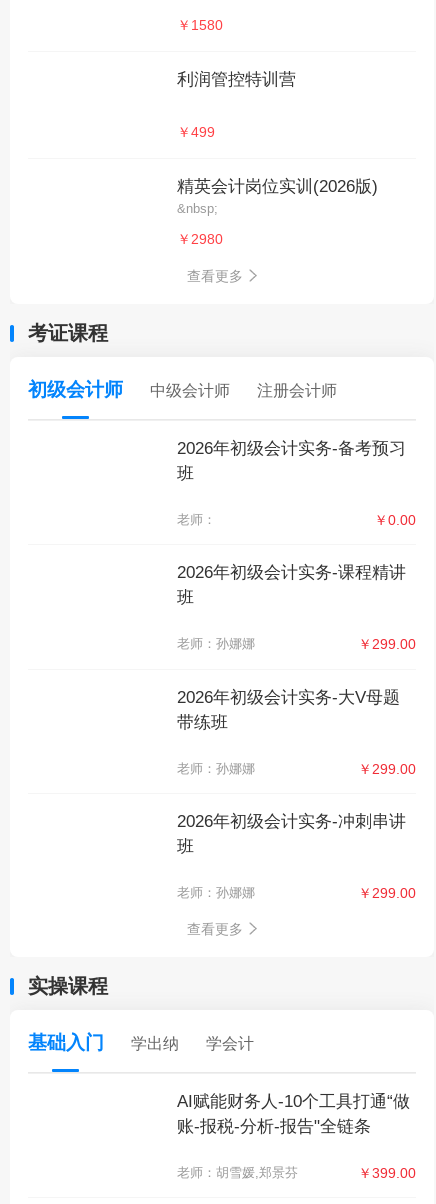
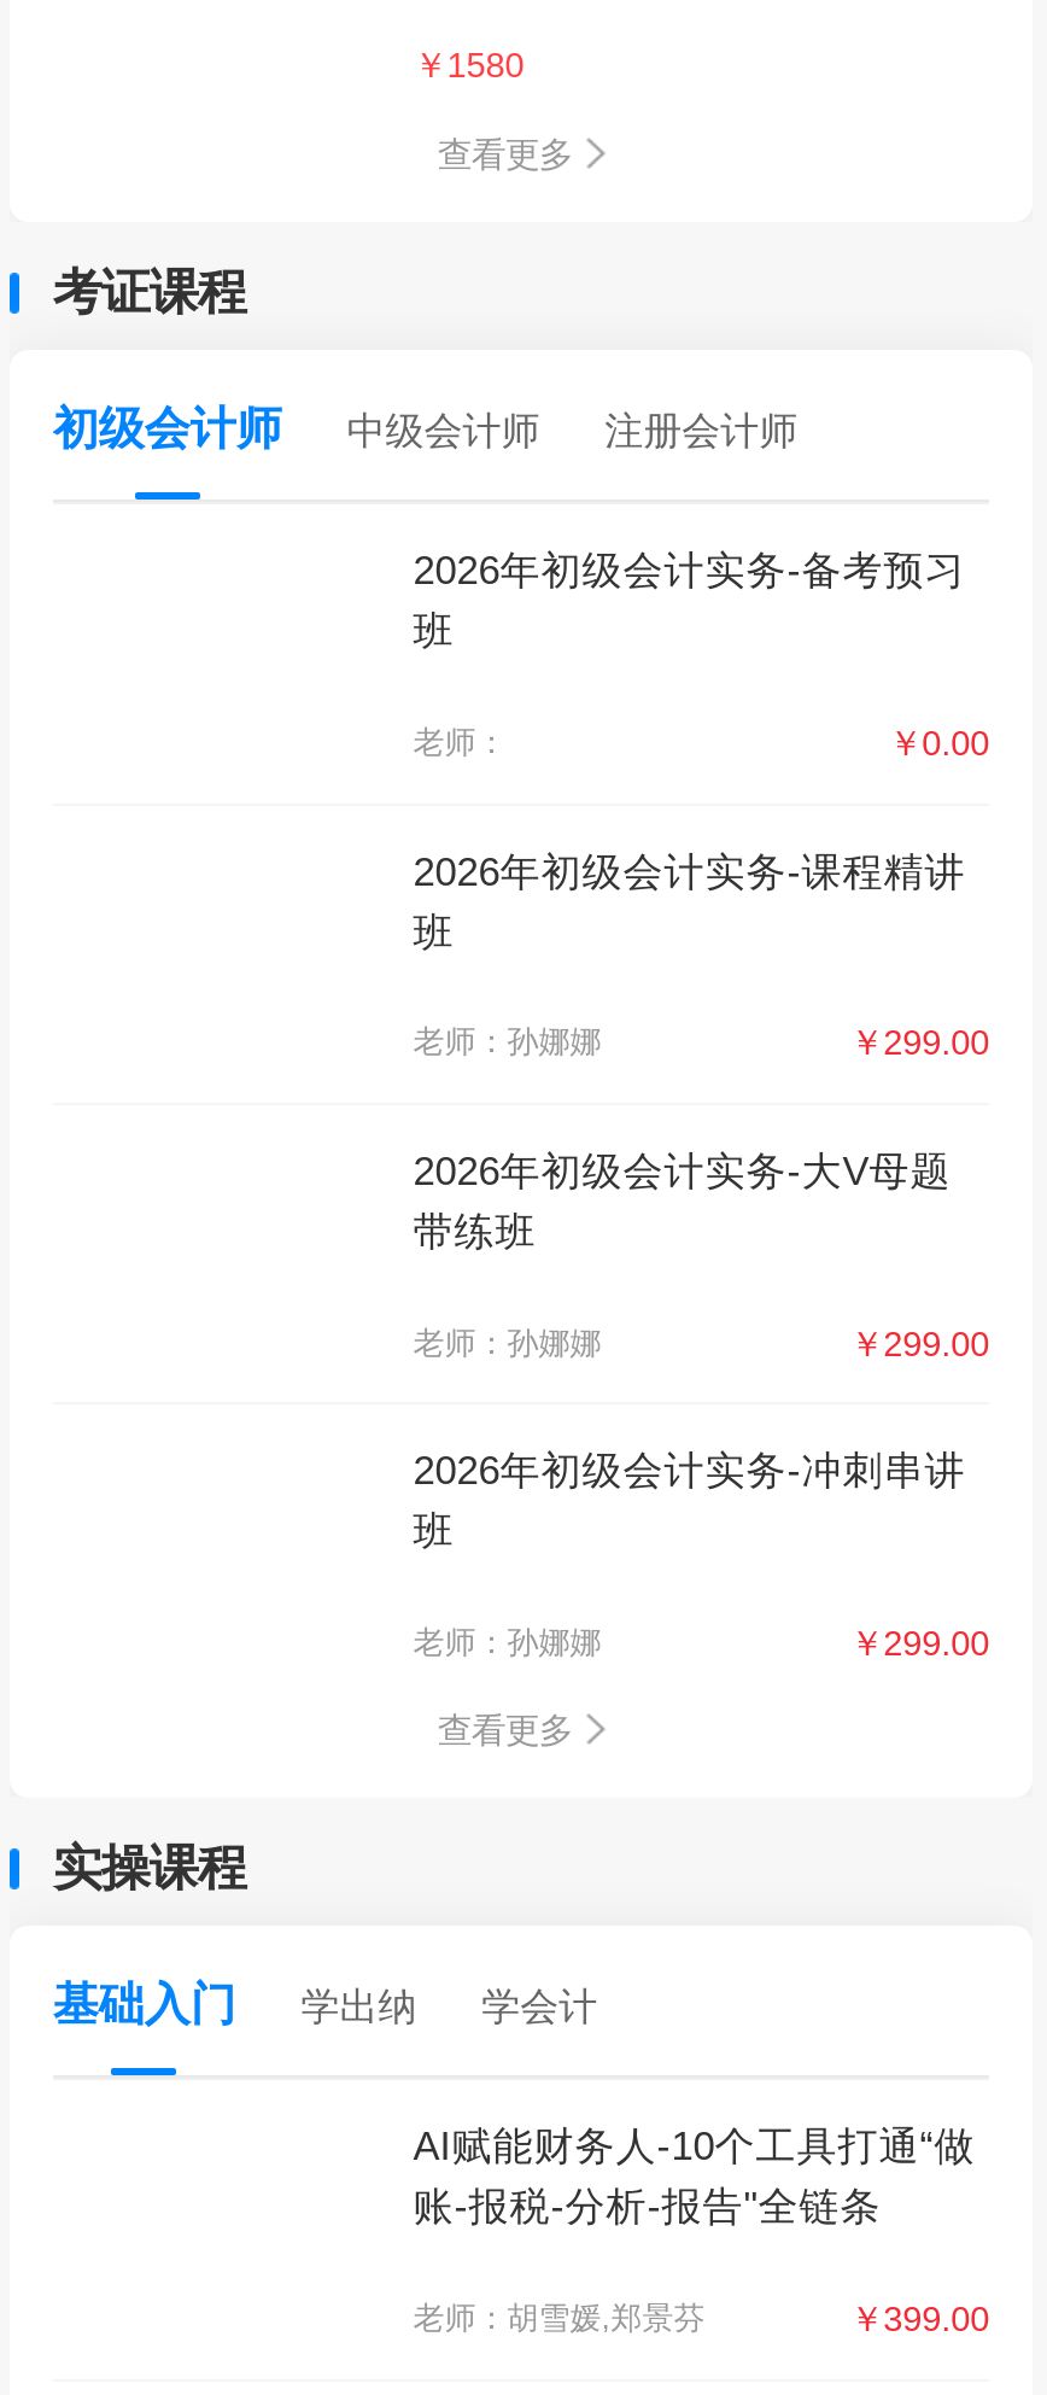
- 利润管控特训营
- ￥499
- 精英会计岗位实训(2026版)
- &nbsp;
- ￥2980
